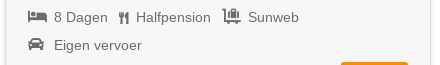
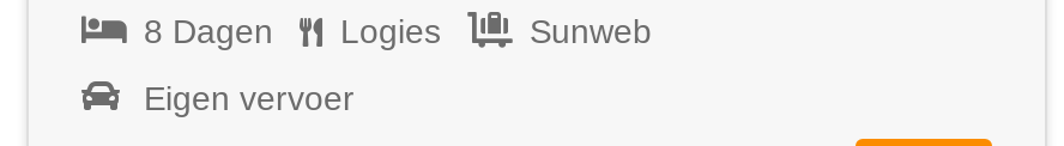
- Halfpension
+ Logies
